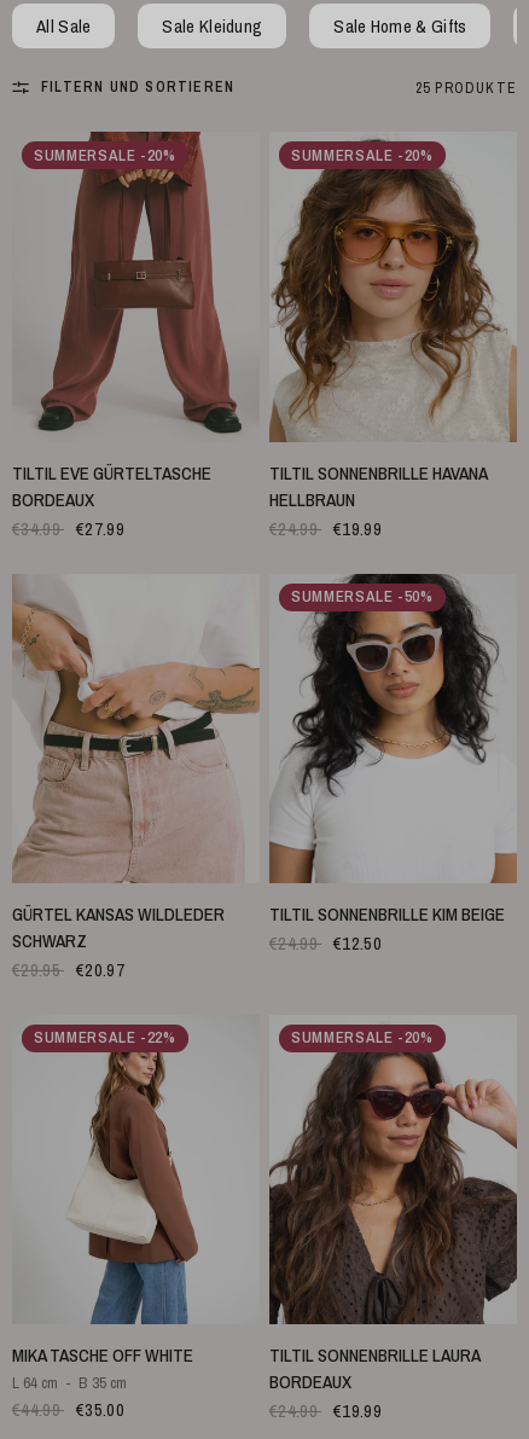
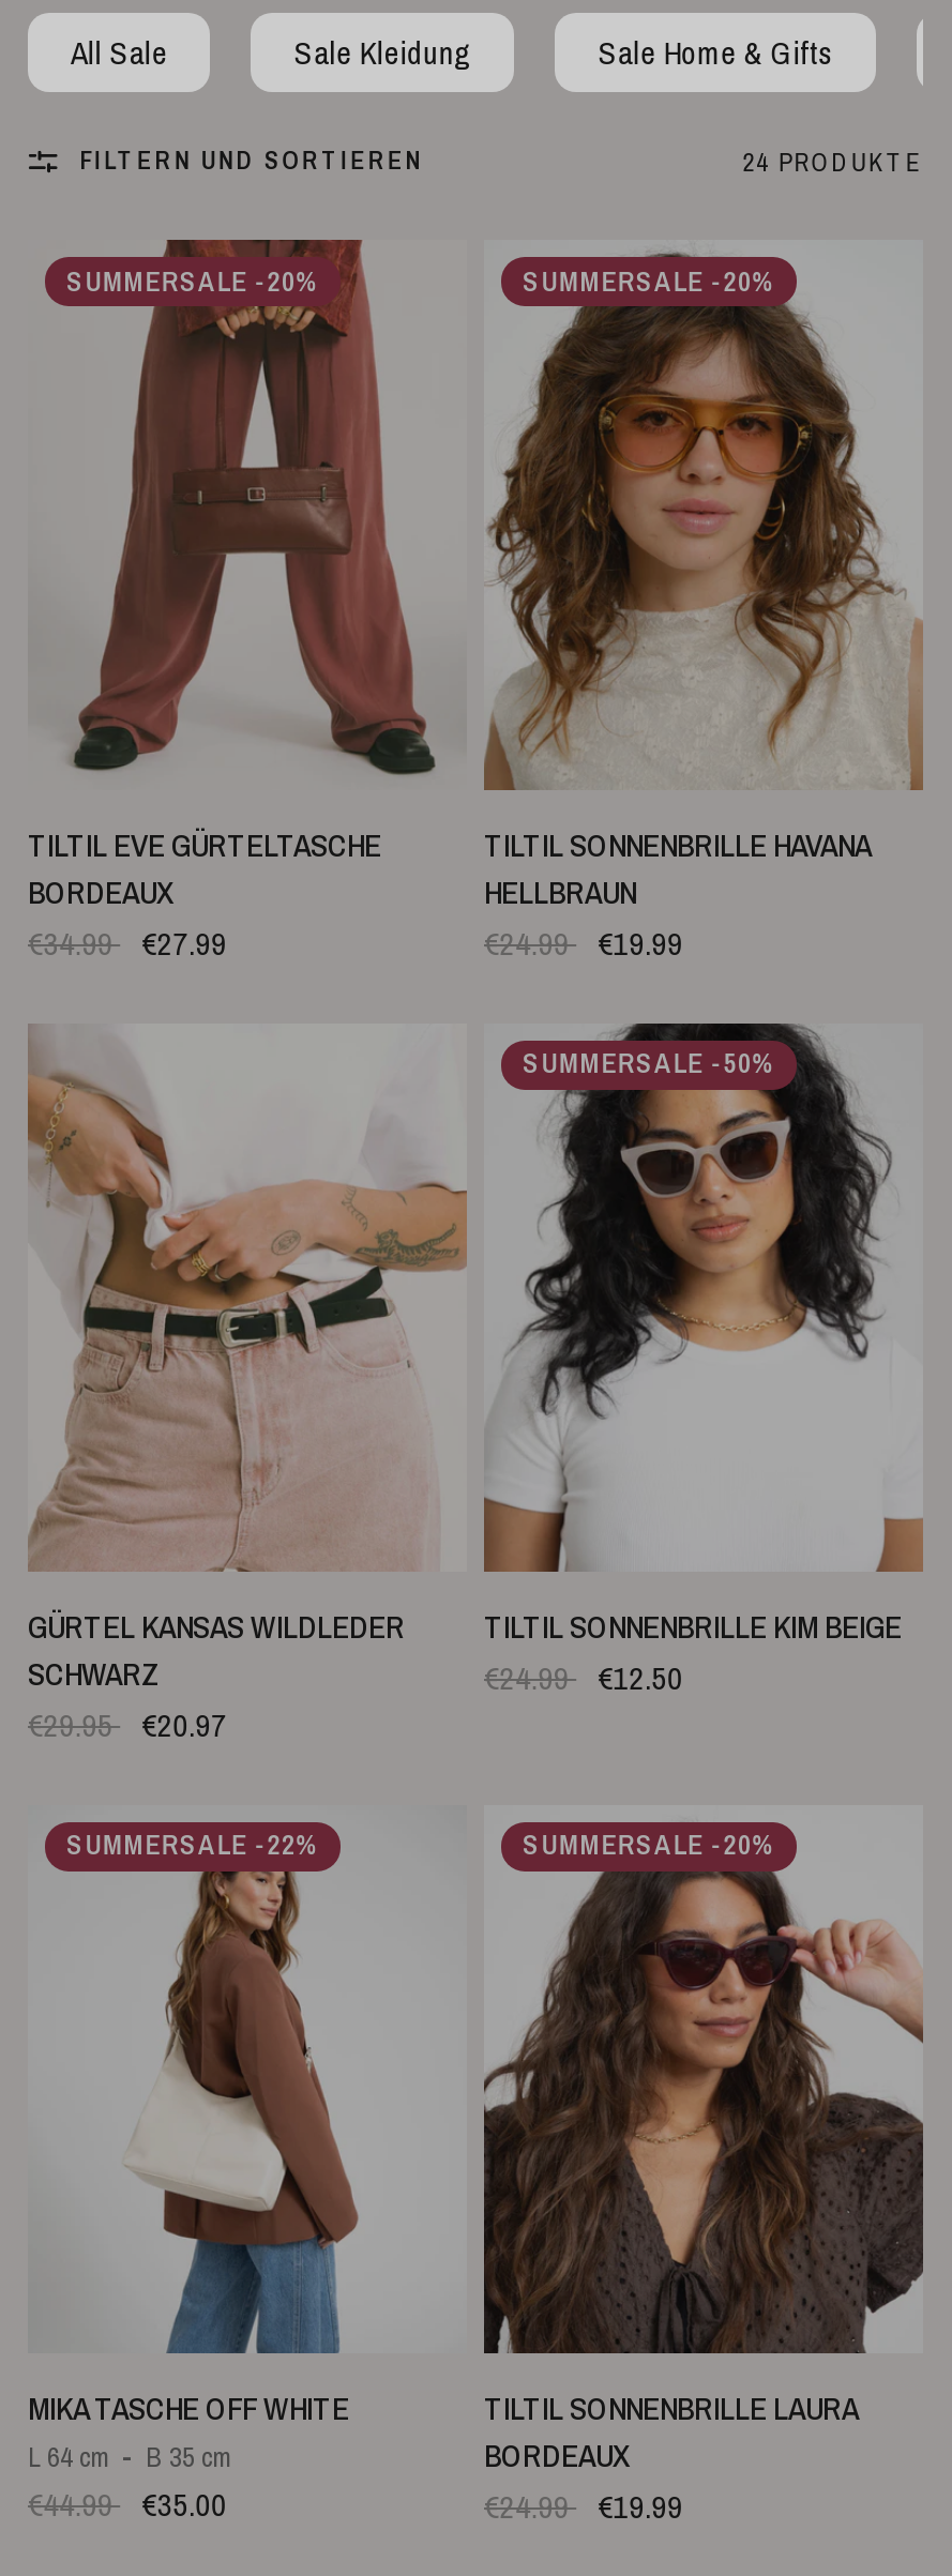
- 25 PRODUKTE
+ 24 PRODUKTE
